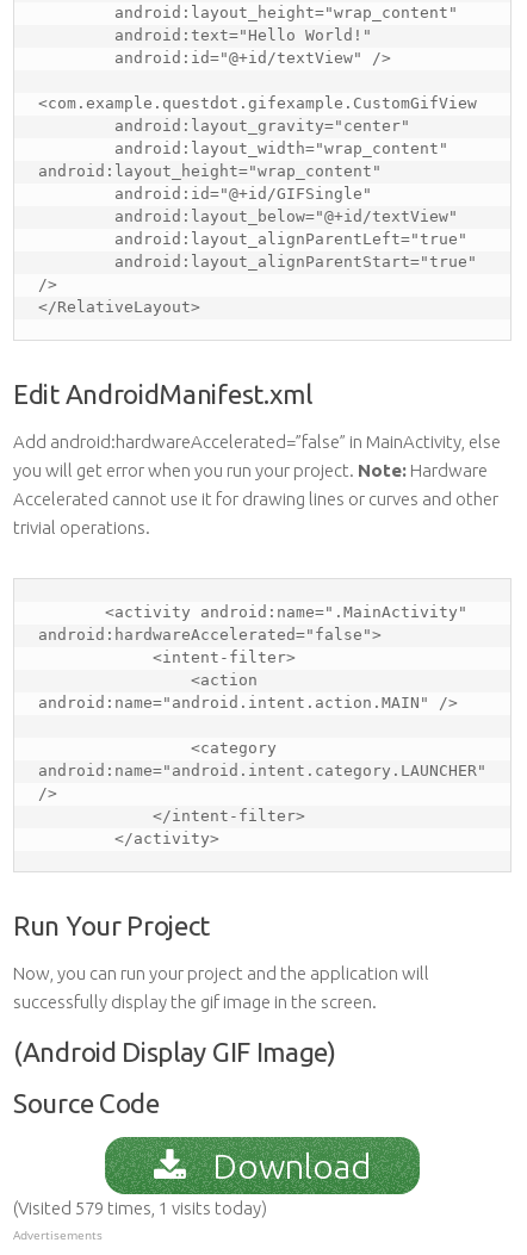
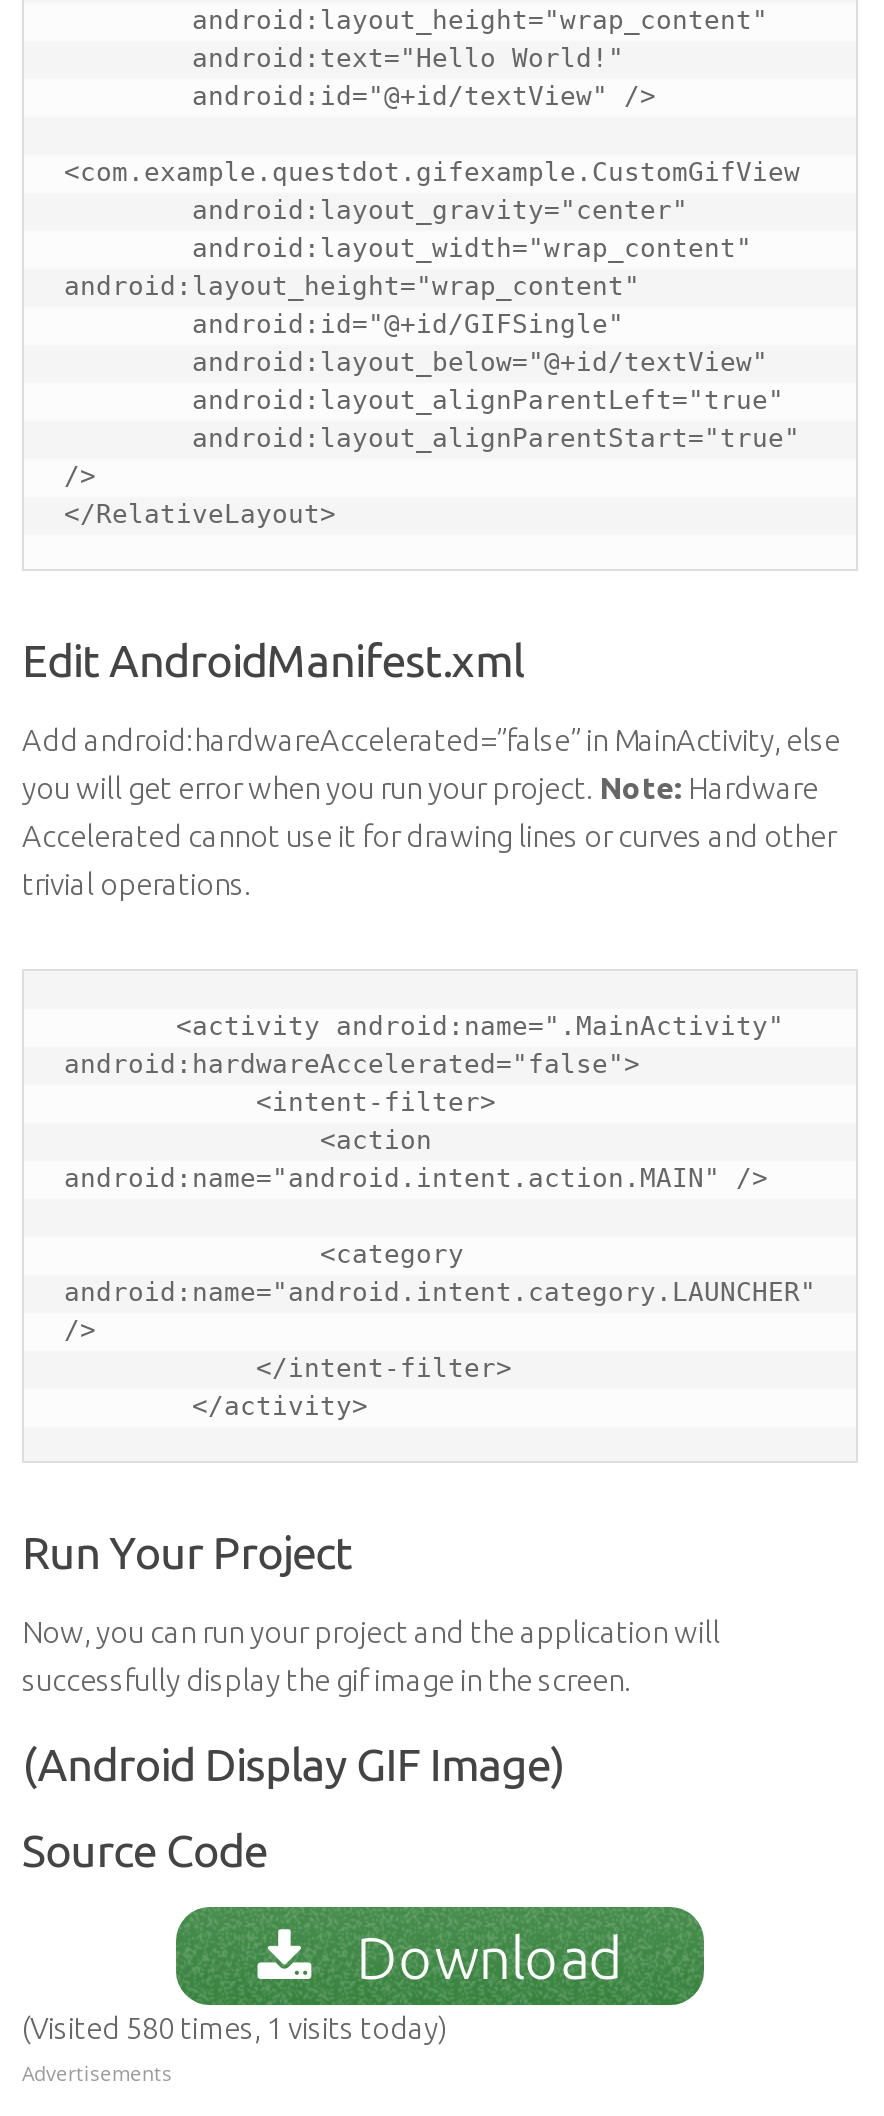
- (Visited 579 times, 1 visits today)
+ (Visited 580 times, 1 visits today)
